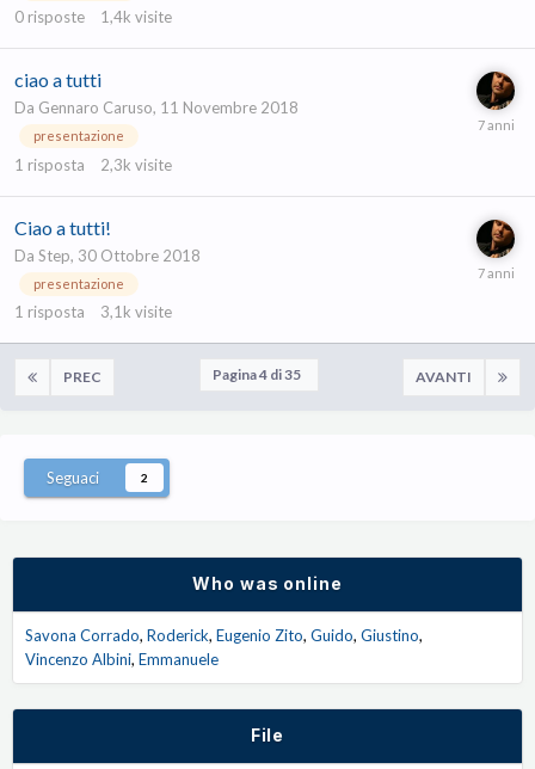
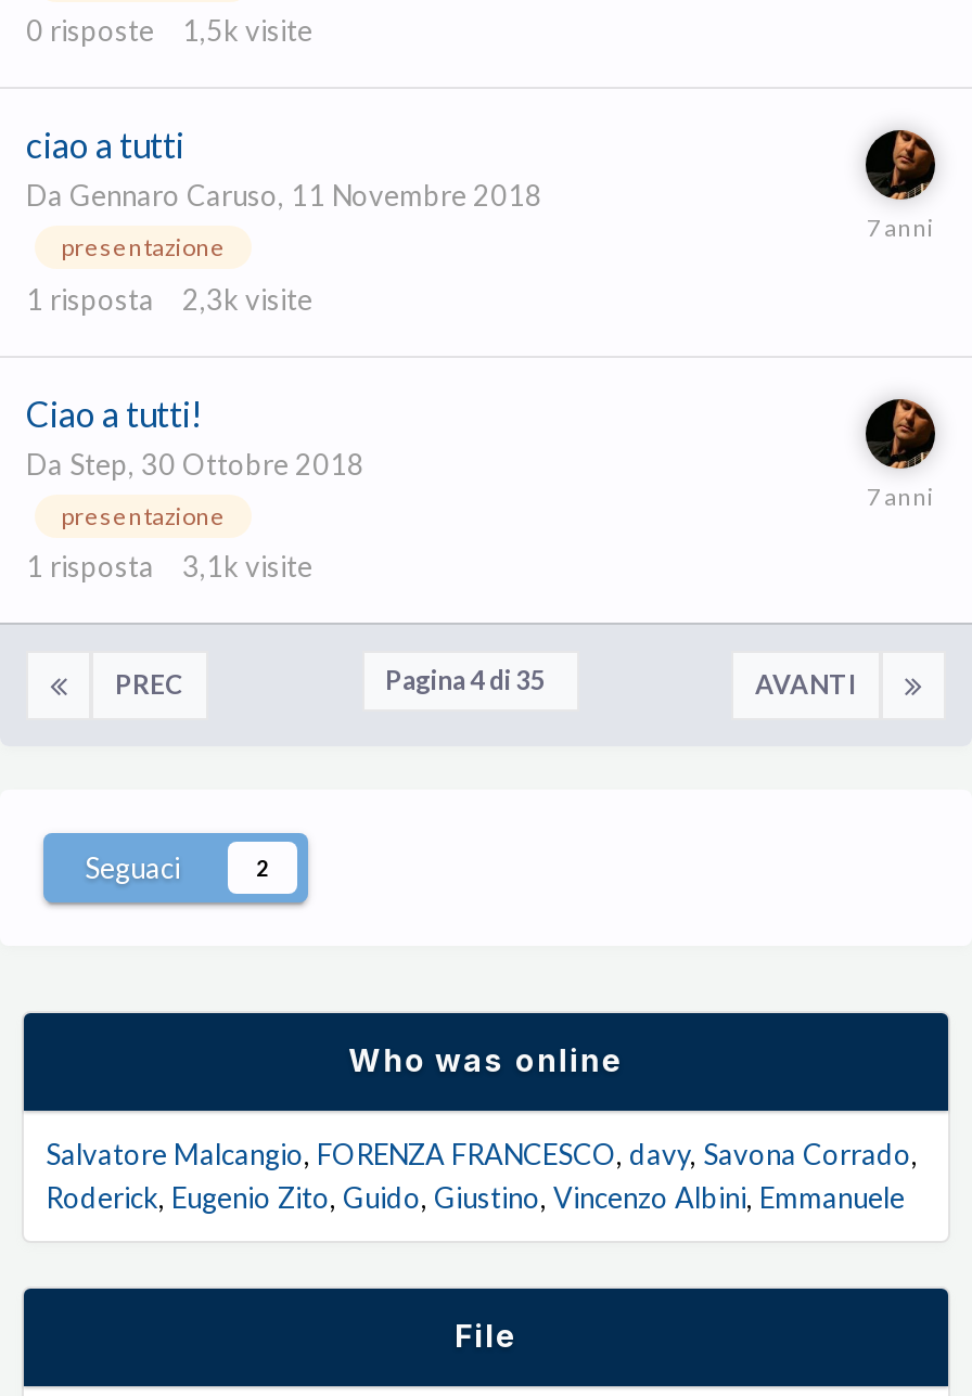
- 0 risposte 1,4k visite
+ 0 risposte 1,5k visite

- Savona Corrado Roderick Eugenio Zito Guido Giustino
- Vincenzo Albini Emmanuele
+ Salvatore Malcangio FORENZA FRANCESCO davy Savona Corrado
+ Roderick Eugenio Zito Guido Giustino Vincenzo Albini Emmanuele
